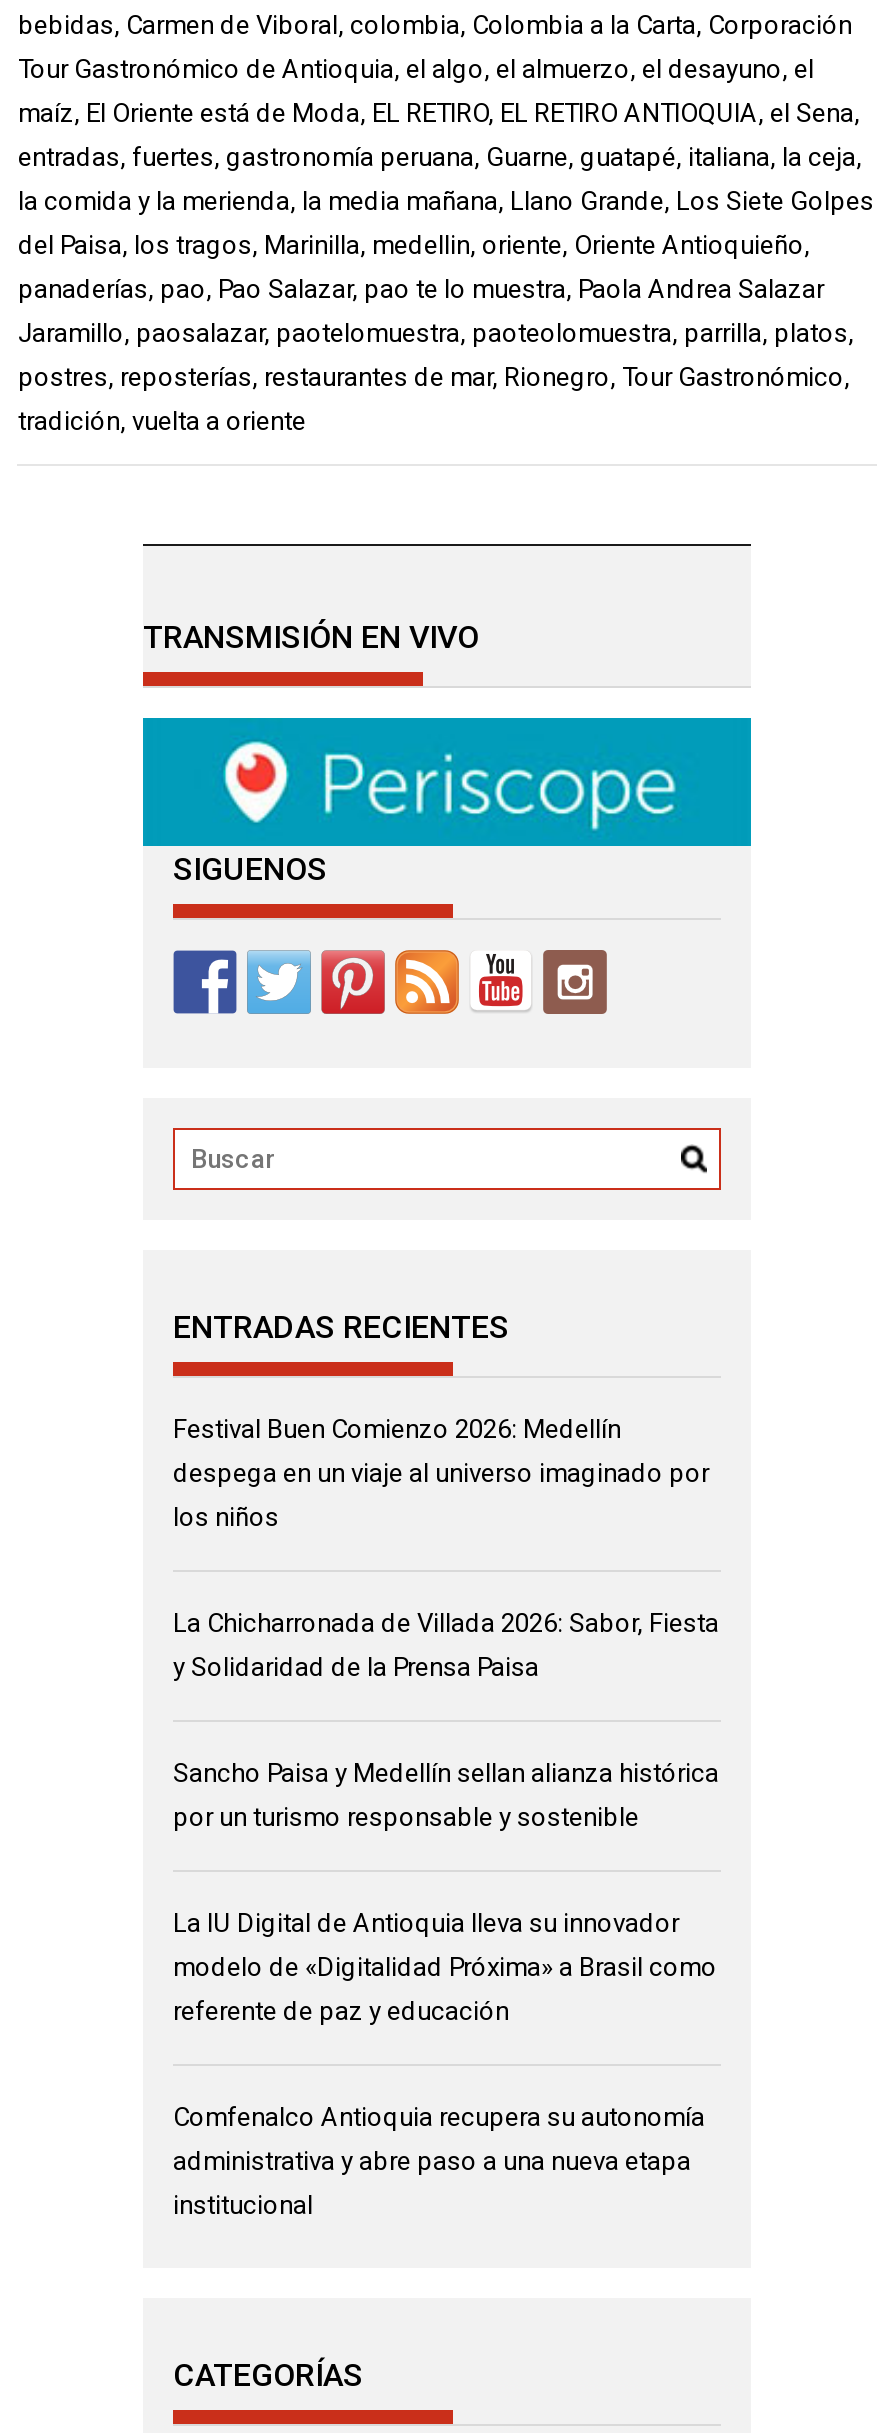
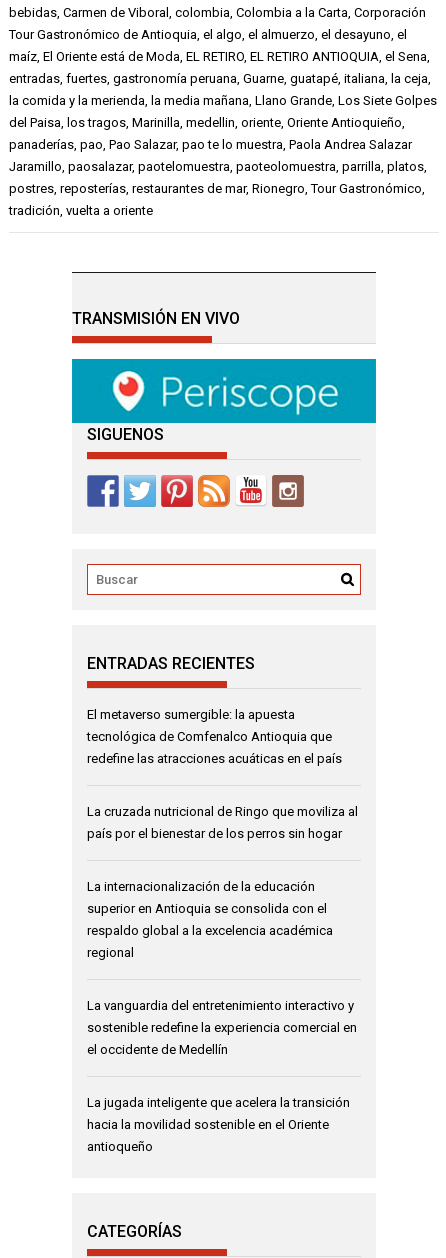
- Festival Buen Comienzo 2026: Medellín
- despega en un viaje al universo imaginado por
- los niños
+ El metaverso sumergible: la apuesta
+ tecnológica de Comfenalco Antioquia que
+ redefine las atracciones acuáticas en el país

- La Chicharronada de Villada 2026: Sabor, Fiesta
- y Solidaridad de la Prensa Paisa
+ La cruzada nutricional de Ringo que moviliza al
+ país por el bienestar de los perros sin hogar

- Sancho Paisa y Medellín sellan alianza histórica
- por un turismo responsable y sostenible
+ La internacionalización de la educación
+ superior en Antioquia se consolida con el
+ respaldo global a la excelencia académica
+ regional

- La IU Digital de Antioquia lleva su innovador
- modelo de «Digitalidad Próxima» a Brasil como
- referente de paz y educación
+ La vanguardia del entretenimiento interactivo y
+ sostenible redefine la experiencia comercial en
+ el occidente de Medellín

- Comfenalco Antioquia recupera su autonomía
- administrativa y abre paso a una nueva etapa
- institucional
+ La jugada inteligente que acelera la transición
+ hacia la movilidad sostenible en el Oriente
+ antioqueño
